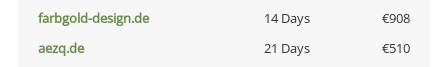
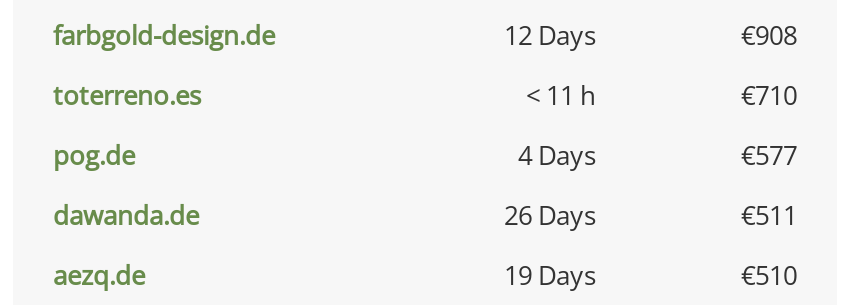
- 14 Days
+ 12 Days

+ toterreno.es
+ < 11 h
+ €710
+ pog.de
+ 4 Days
+ €577
+ dawanda.de
+ 26 Days
+ €511

- 21 Days
+ 19 Days
